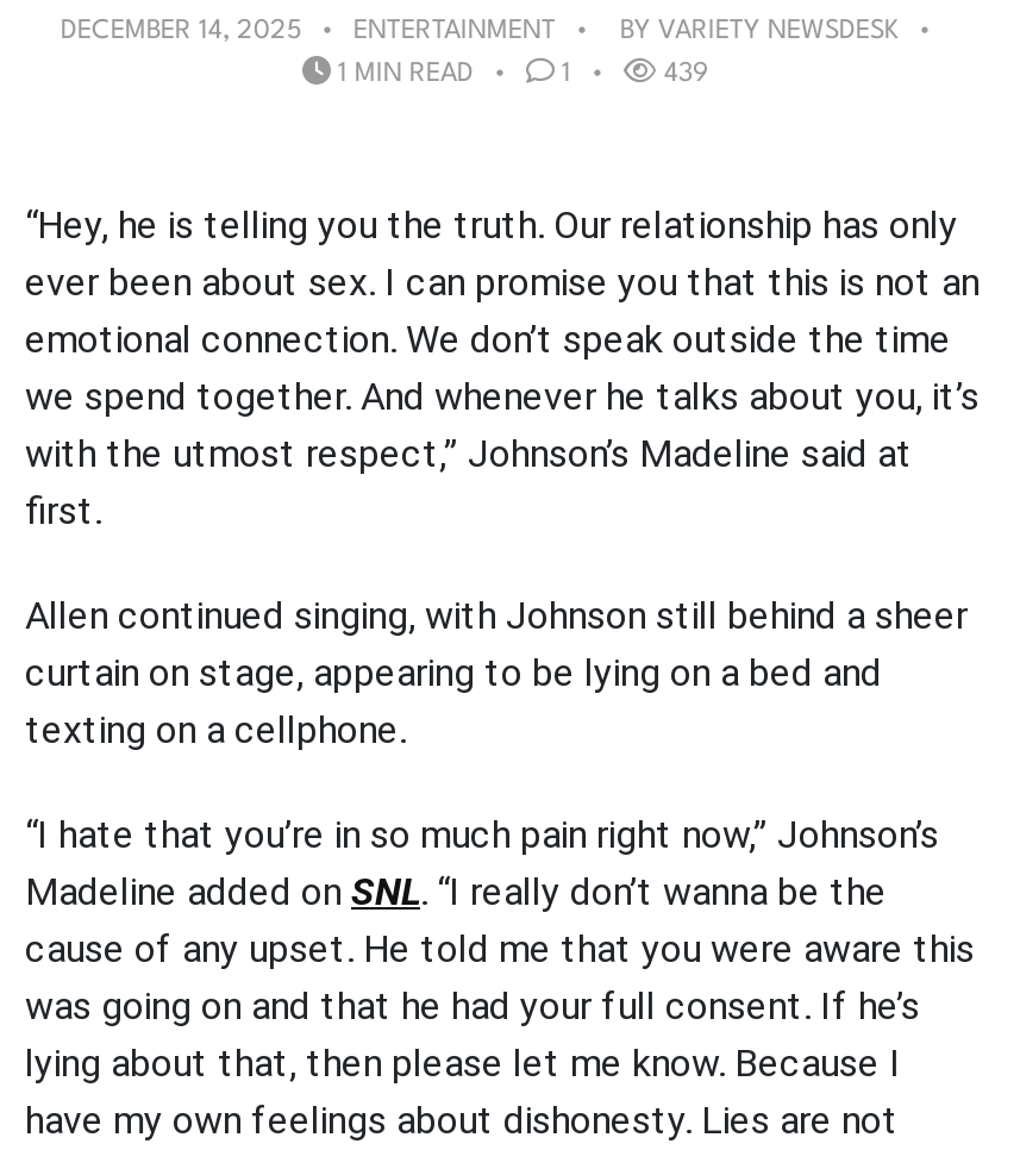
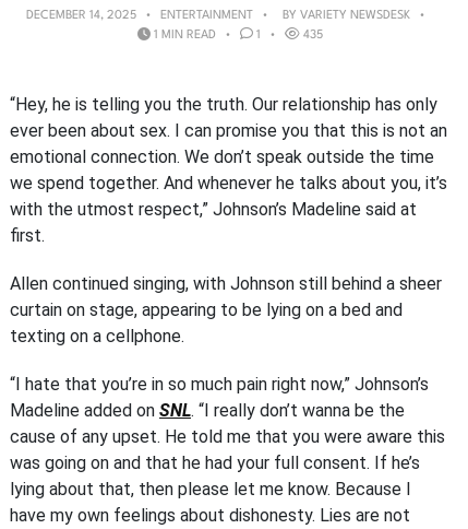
- 439
+ 435
